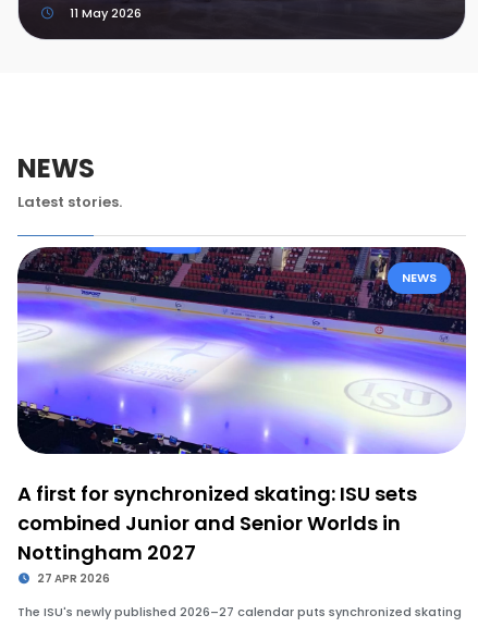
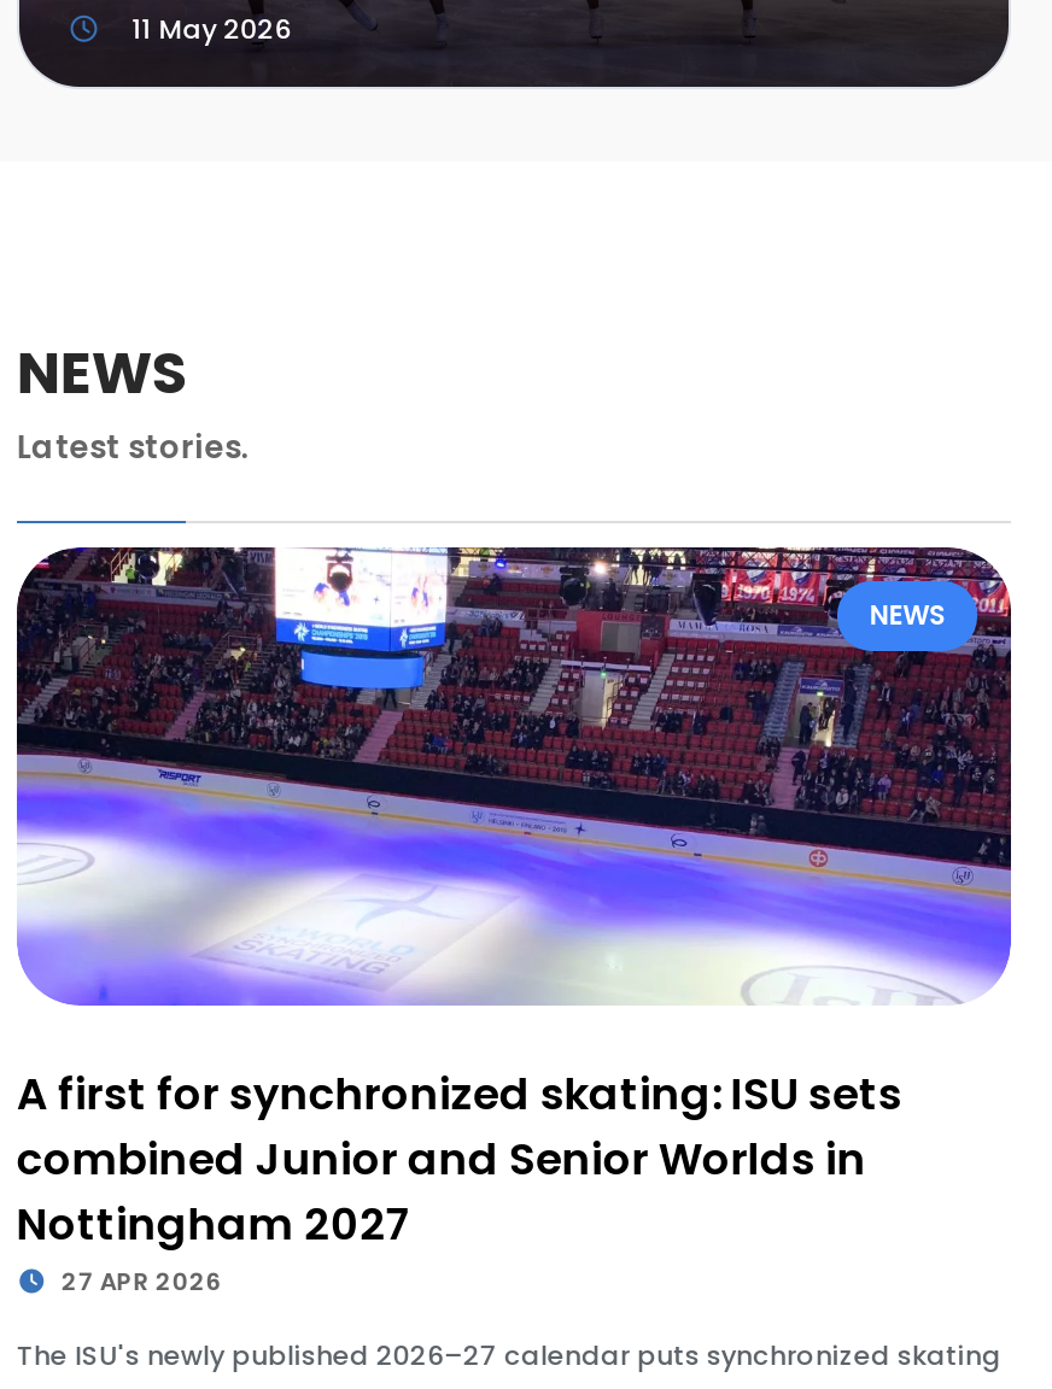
- [image]
+ [image]
